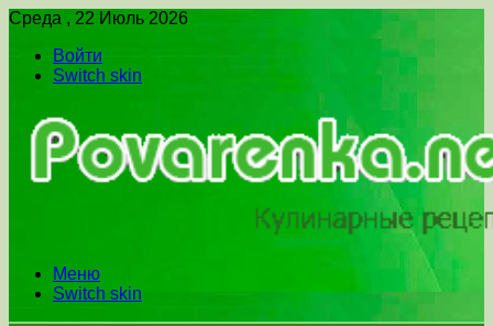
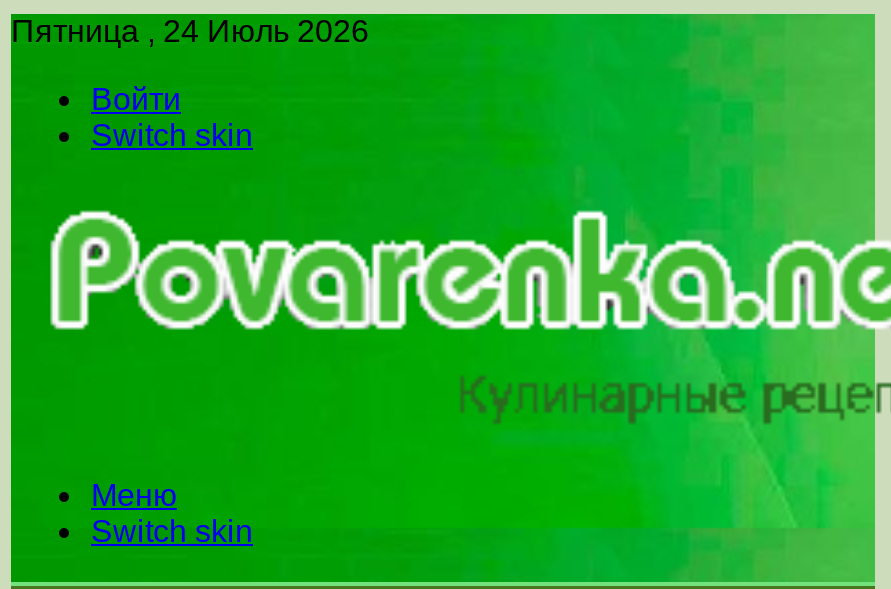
- Среда , 22 Июль 2026
+ Пятница , 24 Июль 2026
